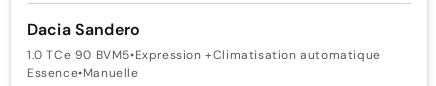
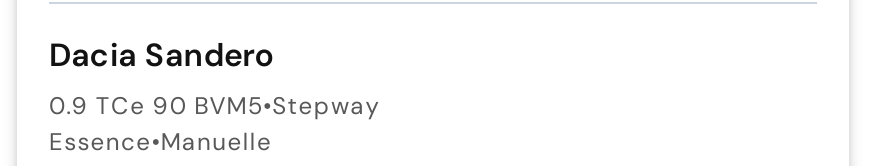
- 1.0 TCe 90 BVM5•Expression +Climatisation automatique
+ 0.9 TCe 90 BVM5•Stepway
